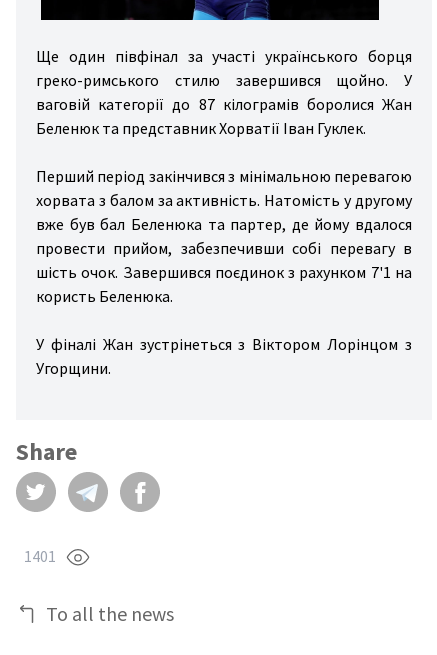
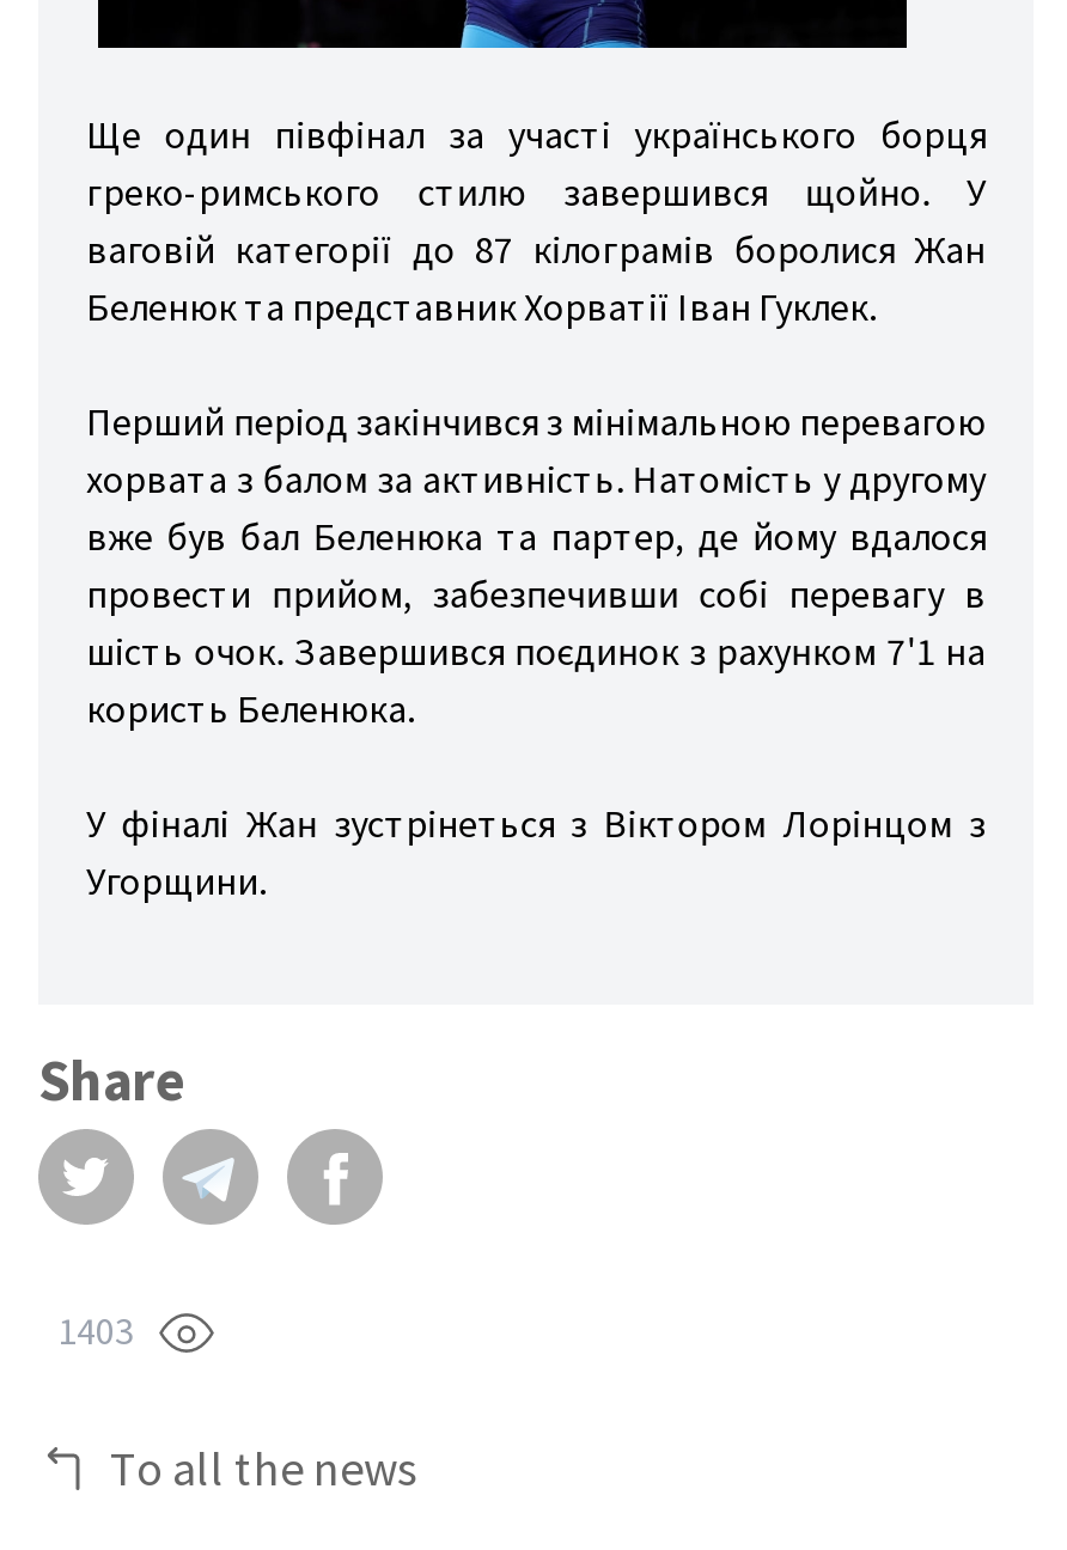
- 1401
+ 1403
